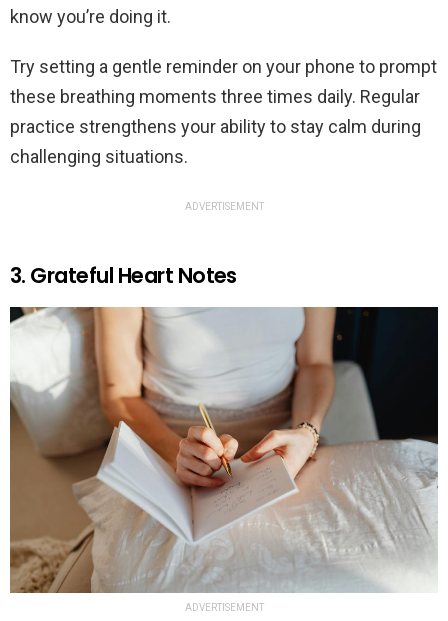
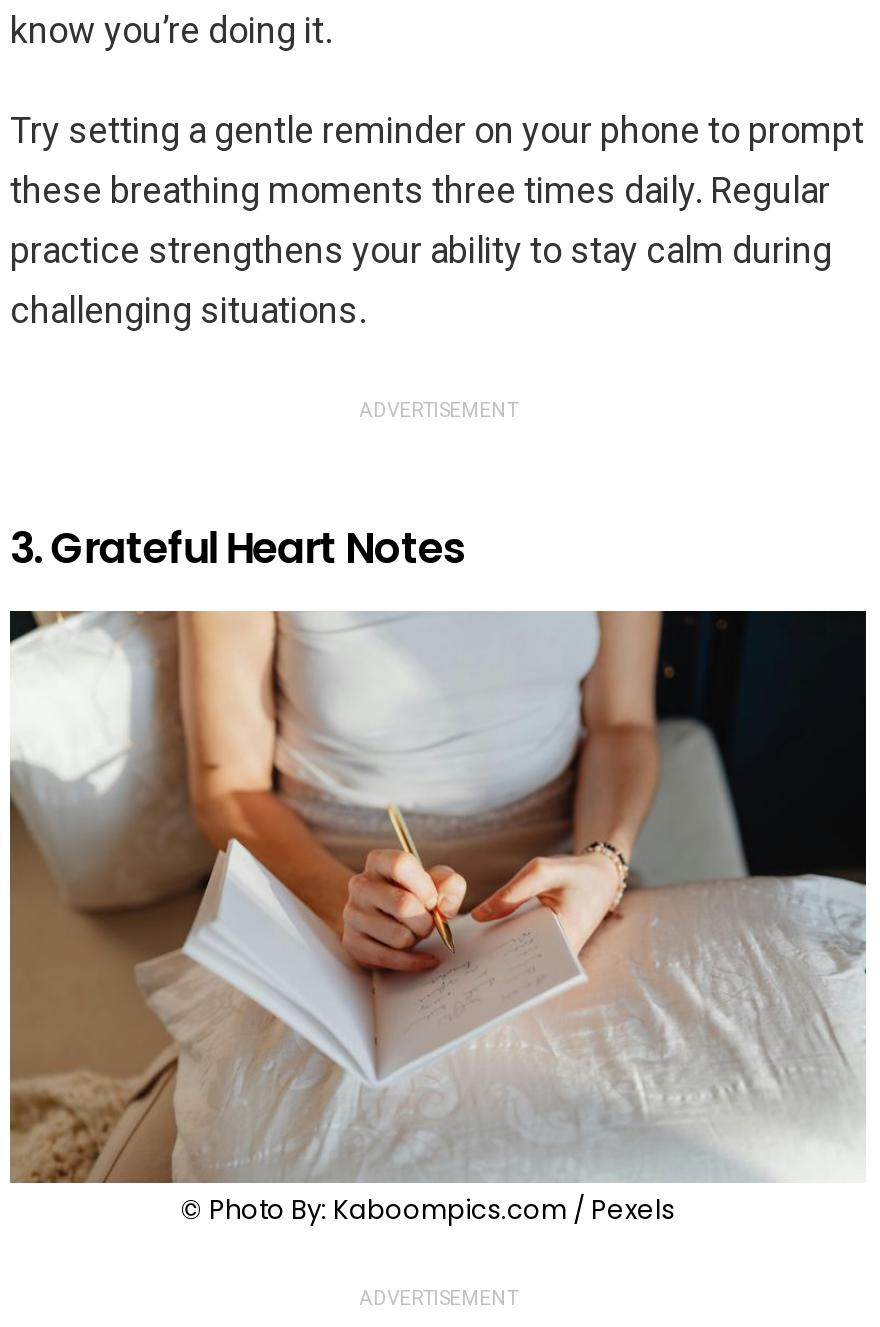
+ © Photo By: Kaboompics.com / Pexels
